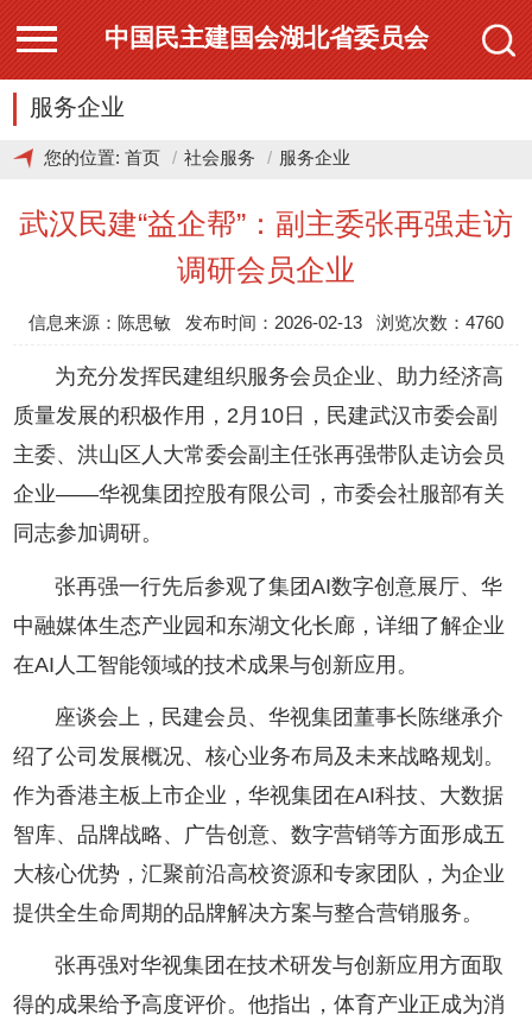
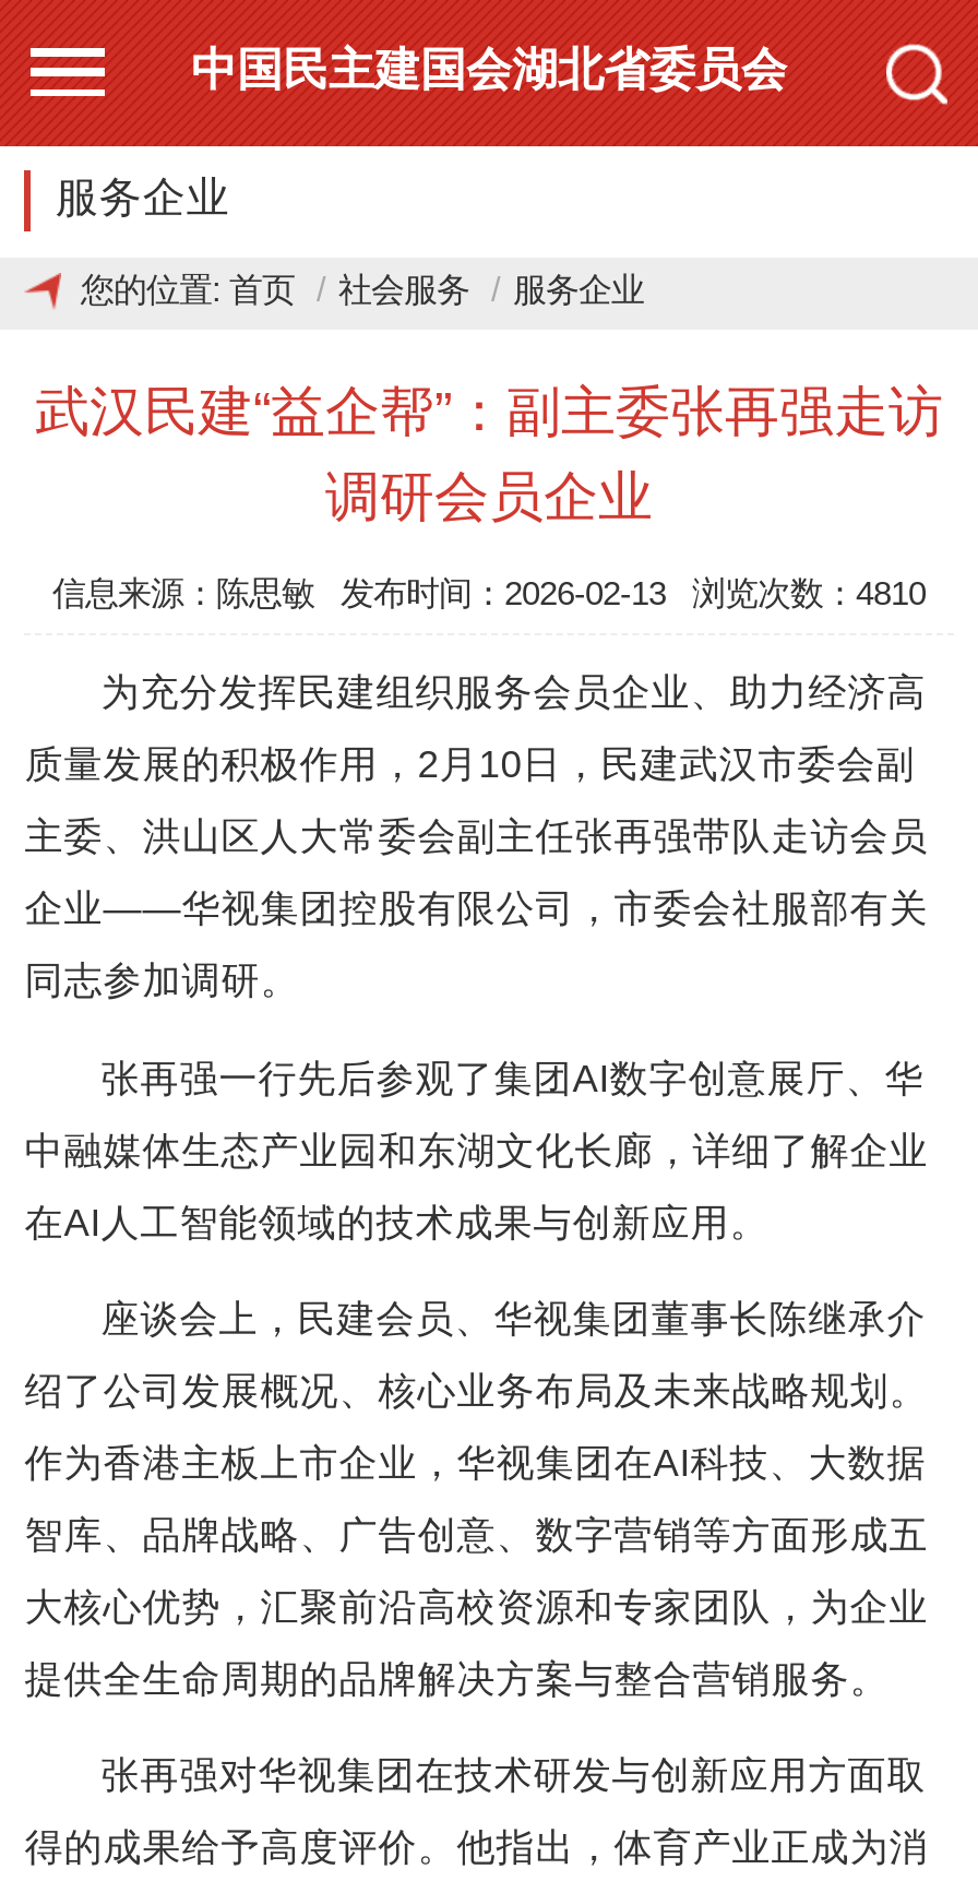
- 信息来源：陈思敏 发布时间：2026-02-13 浏览次数：4760
+ 信息来源：陈思敏 发布时间：2026-02-13 浏览次数：4810
